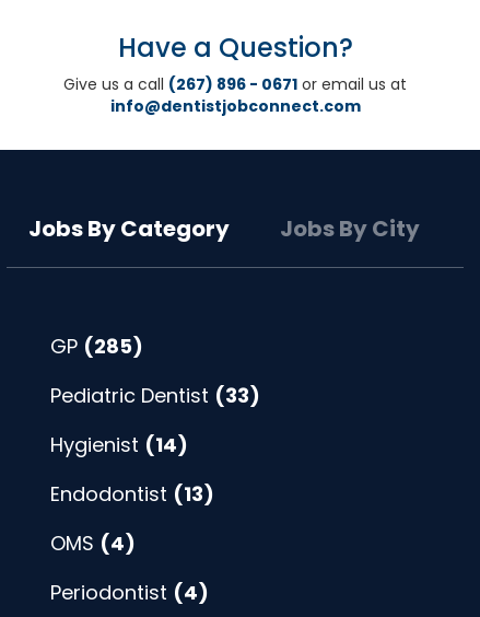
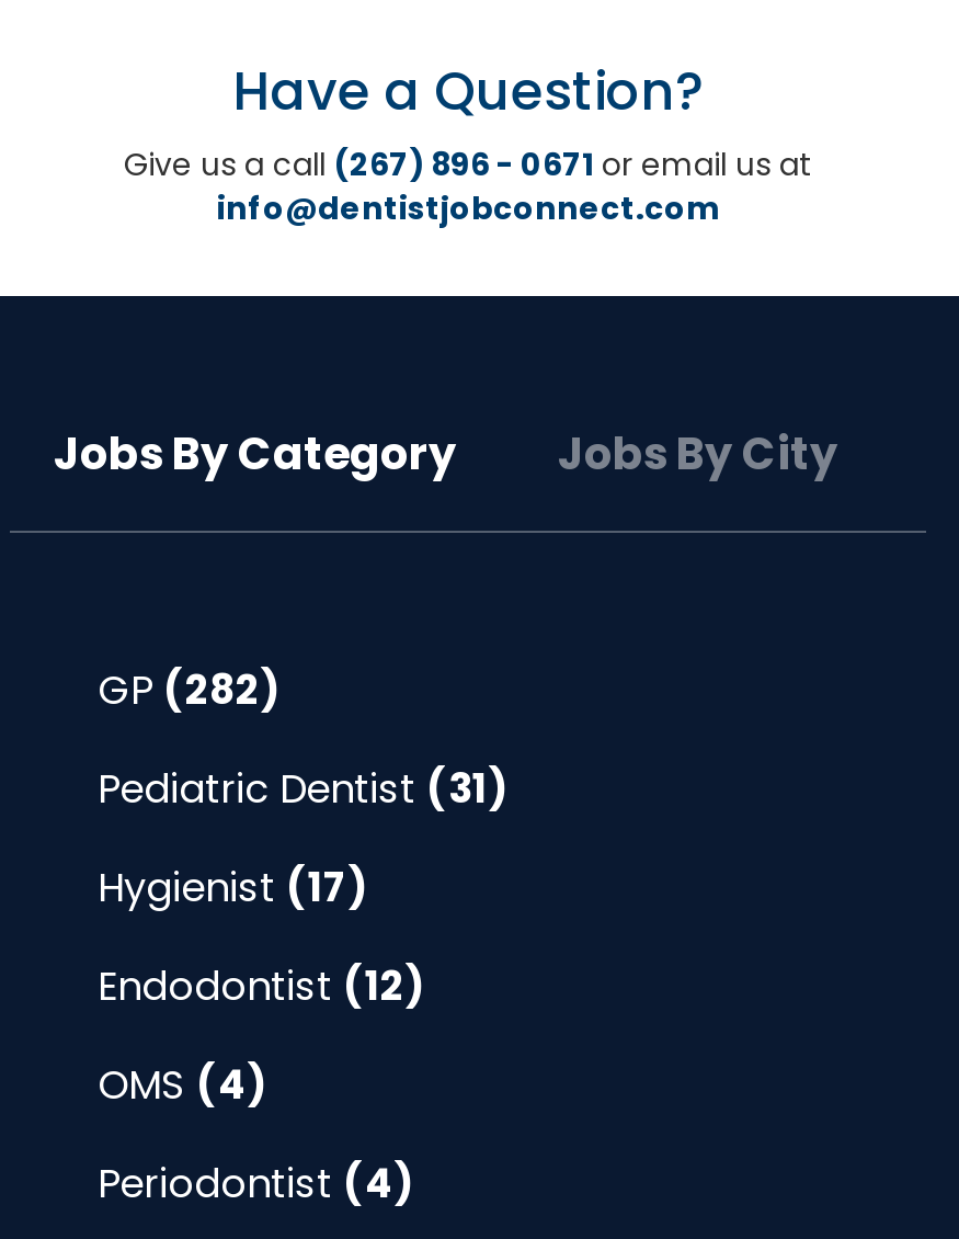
- GP (285)
+ GP (282)

- Pediatric Dentist (33)
+ Pediatric Dentist (31)

- Hygienist (14)
+ Hygienist (17)

- Endodontist (13)
+ Endodontist (12)
